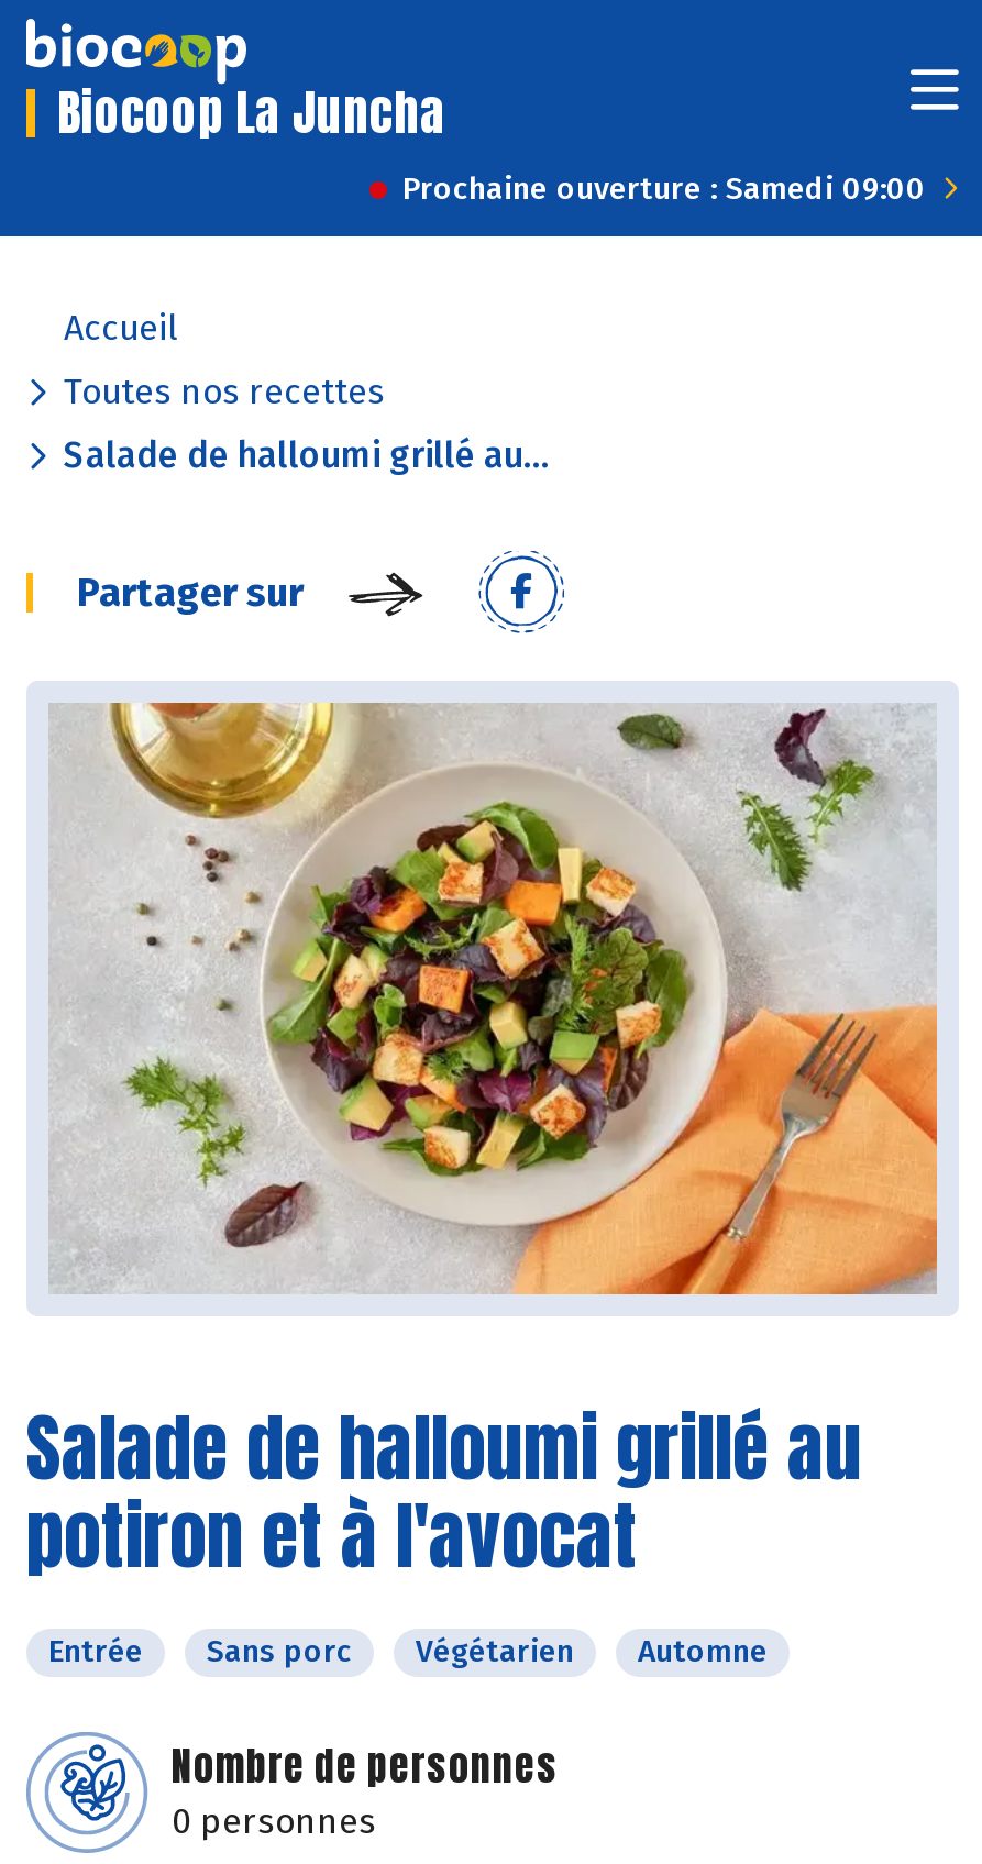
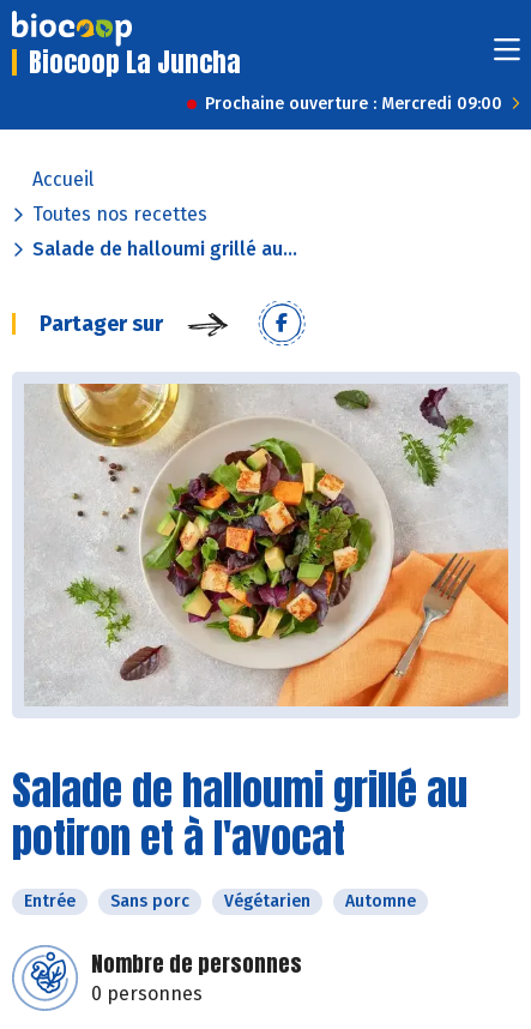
- Prochaine ouverture : Samedi 09:00
+ Prochaine ouverture : Mercredi 09:00
